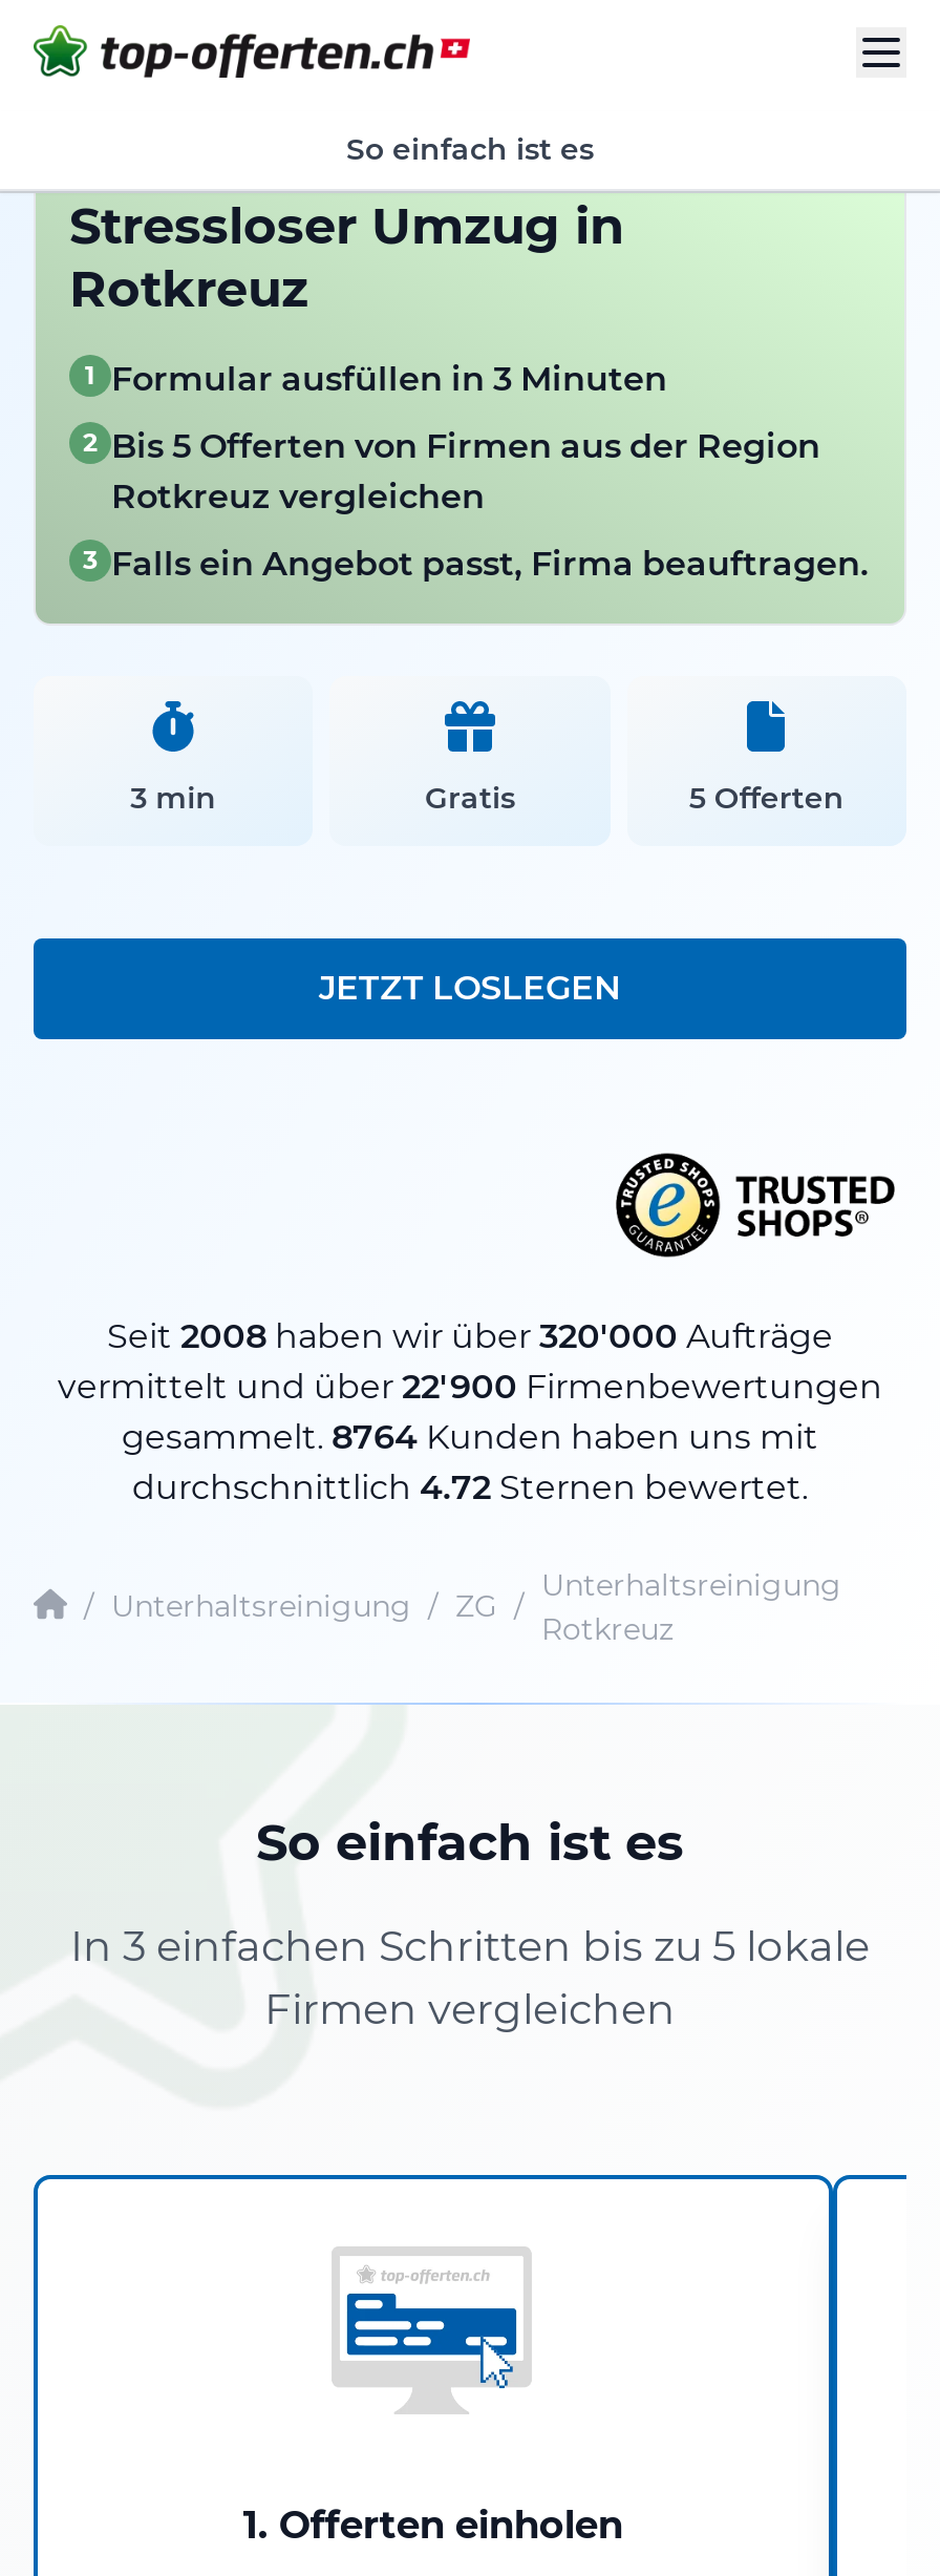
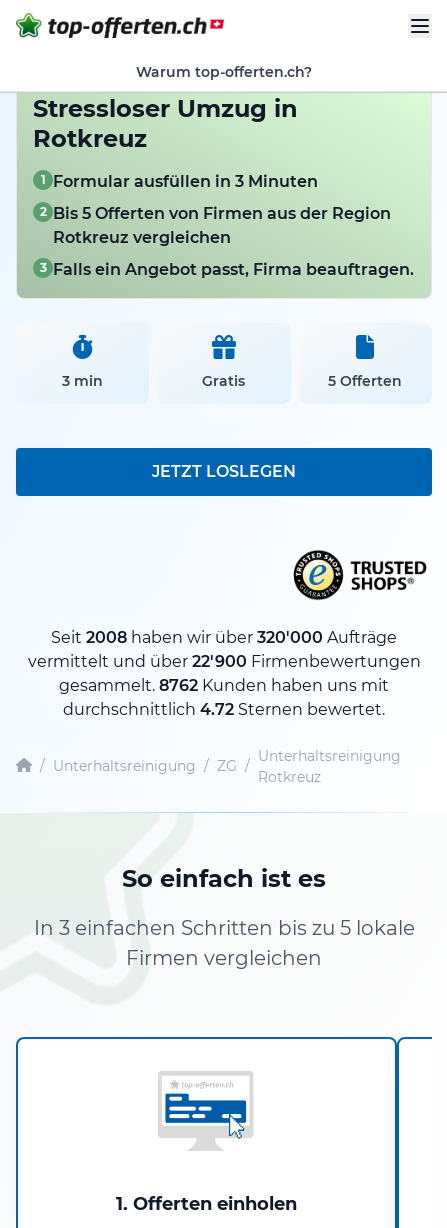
- So einfach ist es
+ Warum top-offerten.ch?

- gesammelt. 8764 Kunden haben uns mit
+ gesammelt. 8762 Kunden haben uns mit
